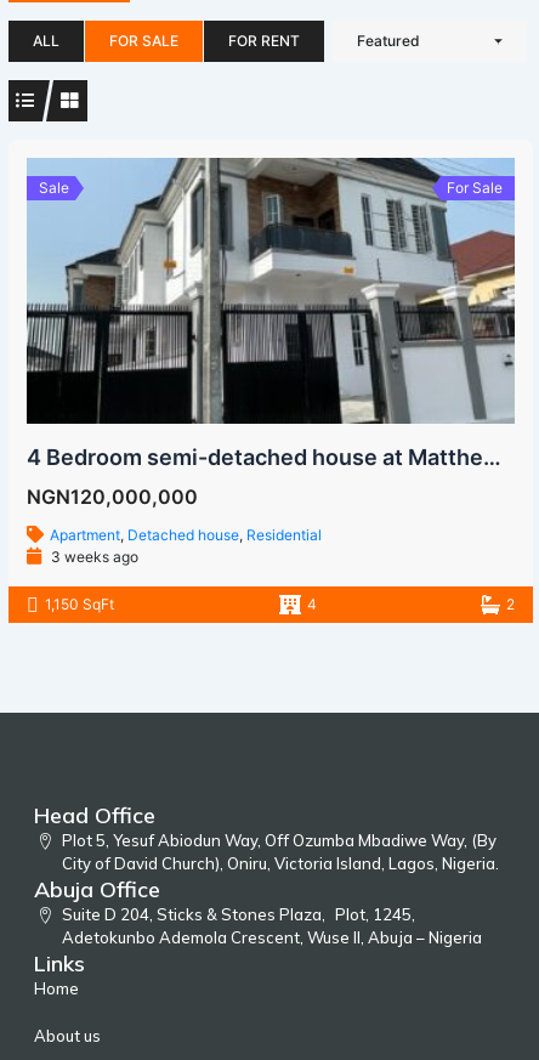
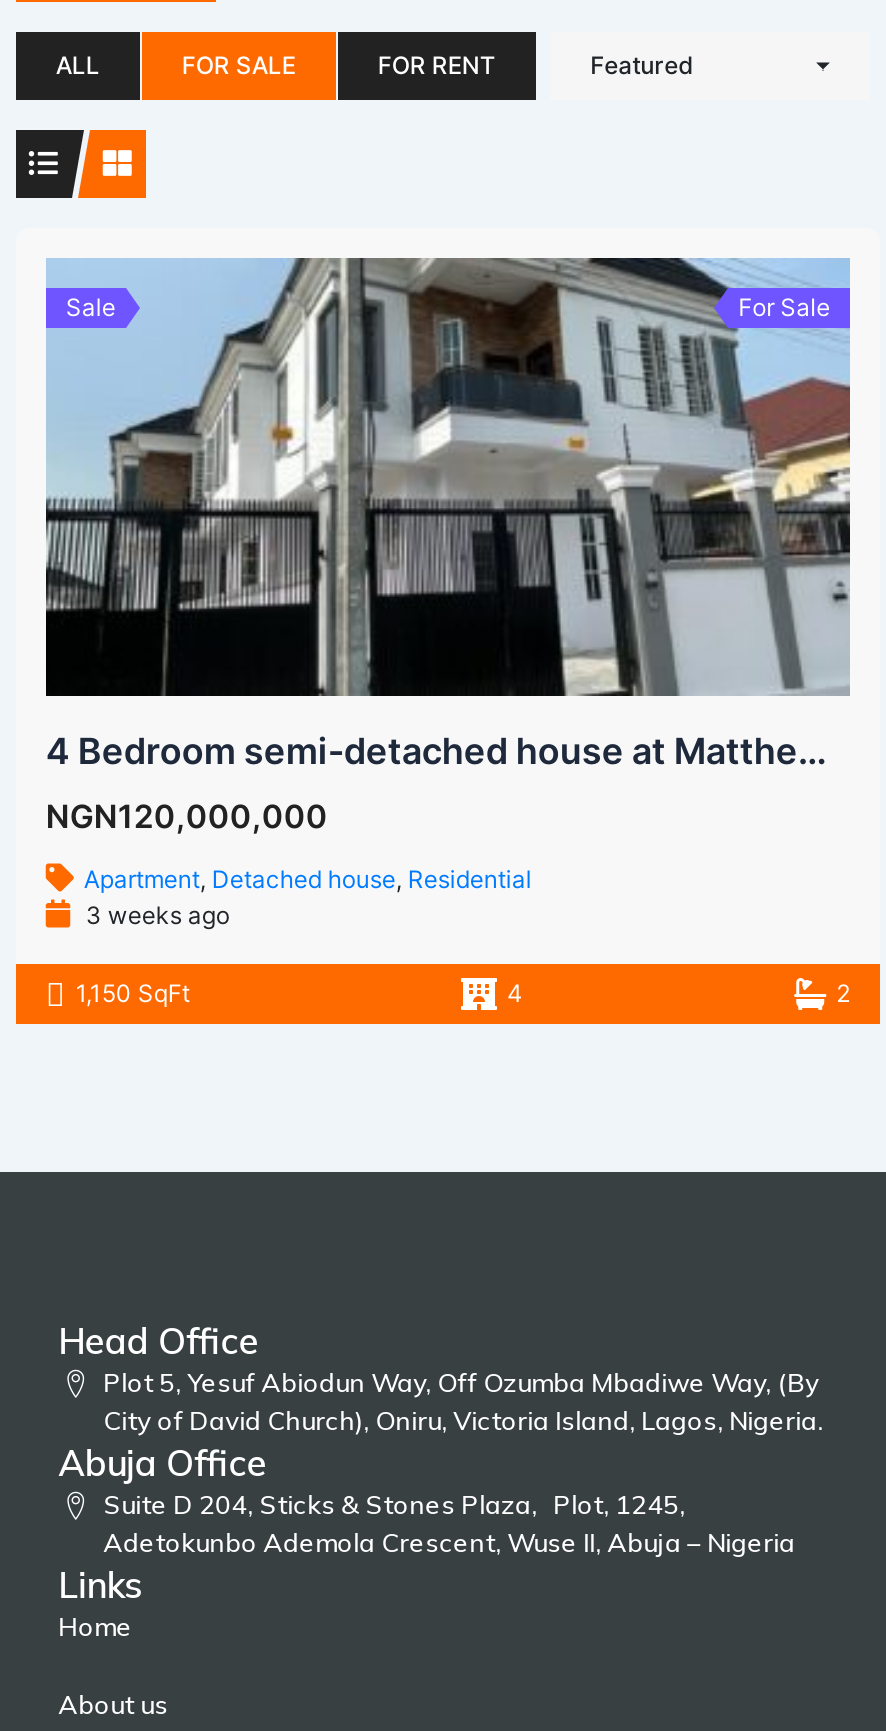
- [image]
+ [image]
